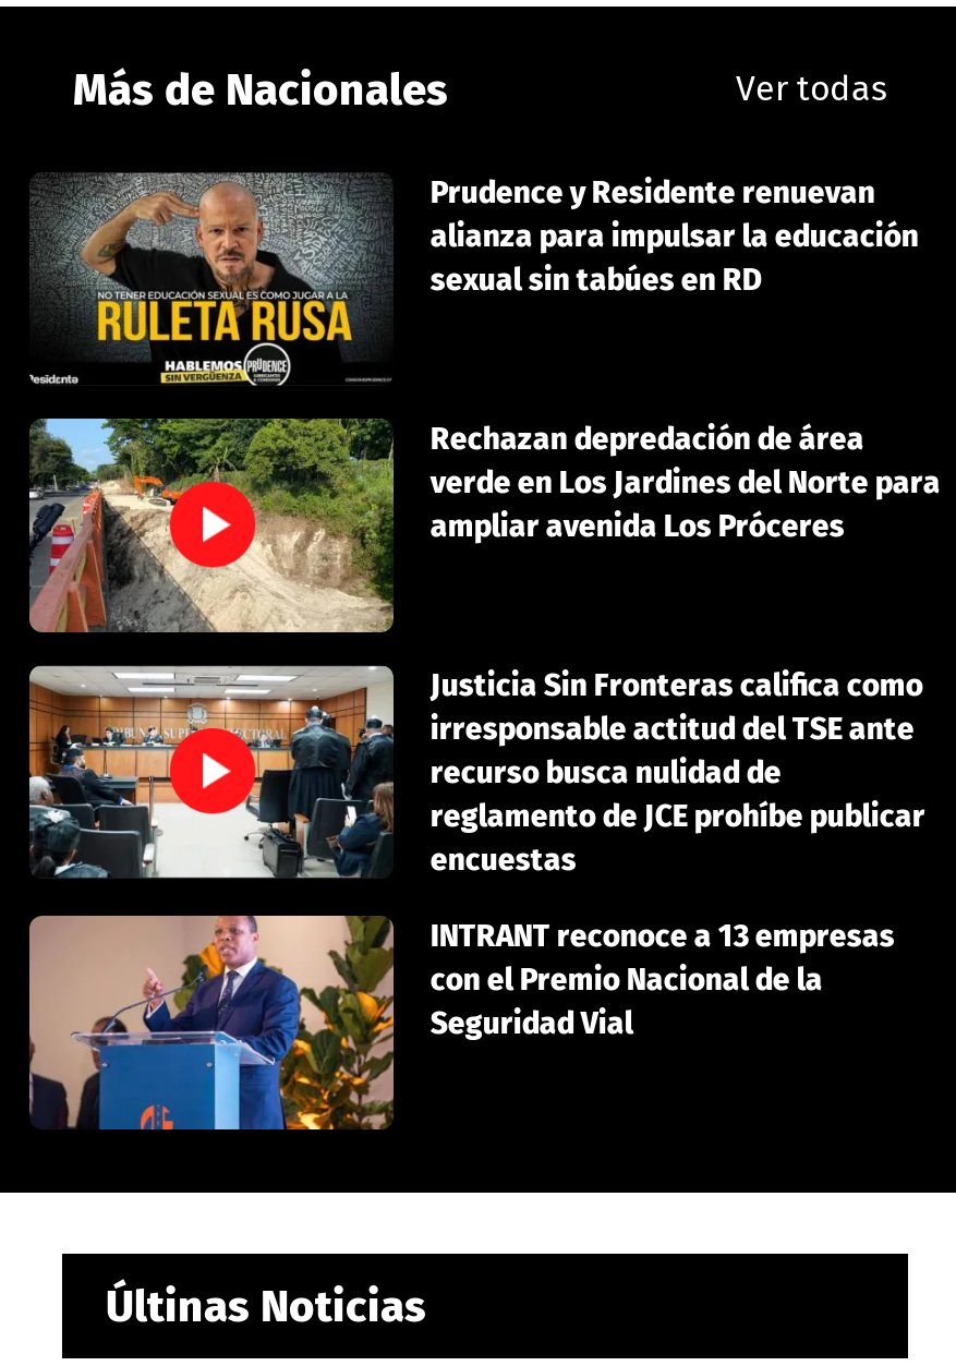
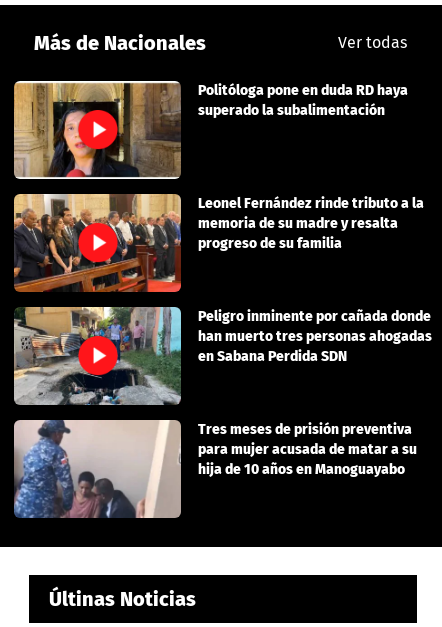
- [image]
- Prudence y Residente renuevan
- alianza para impulsar la educación
- sexual sin tabúes en RD
+ [image]
+ Politóloga pone en duda RD haya
+ superado la subalimentación

- [image]
- Rechazan depredación de área
- verde en Los Jardines del Norte para
- ampliar avenida Los Próceres
+ [image]
+ Leonel Fernández rinde tributo a la
+ memoria de su madre y resalta
+ progreso de su familia

- [image]
- Justicia Sin Fronteras califica como
- irresponsable actitud del TSE ante
- recurso busca nulidad de
- reglamento de JCE prohíbe publicar
- encuestas
+ [image]
+ Peligro inminente por cañada donde
+ han muerto tres personas ahogadas
+ en Sabana Perdida SDN

- [image]
- INTRANT reconoce a 13 empresas
- con el Premio Nacional de la
- Seguridad Vial
+ [image]
+ Tres meses de prisión preventiva
+ para mujer acusada de matar a su
+ hija de 10 años en Manoguayabo
